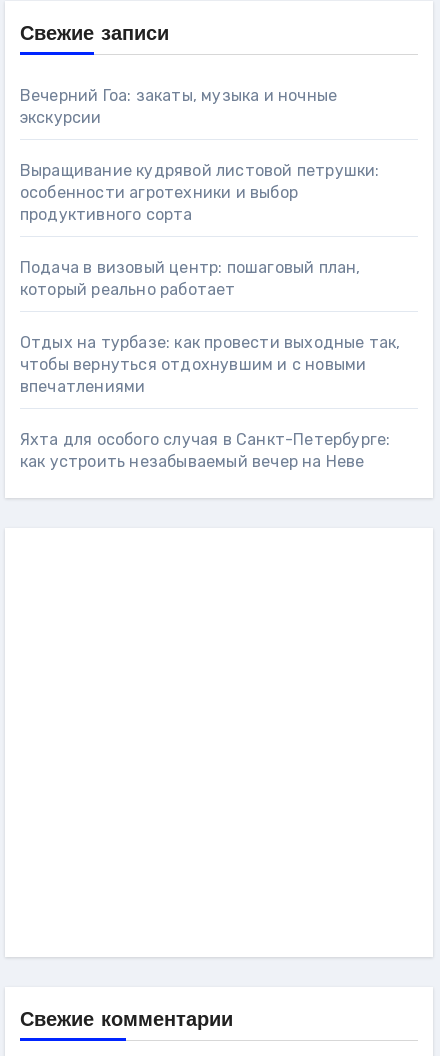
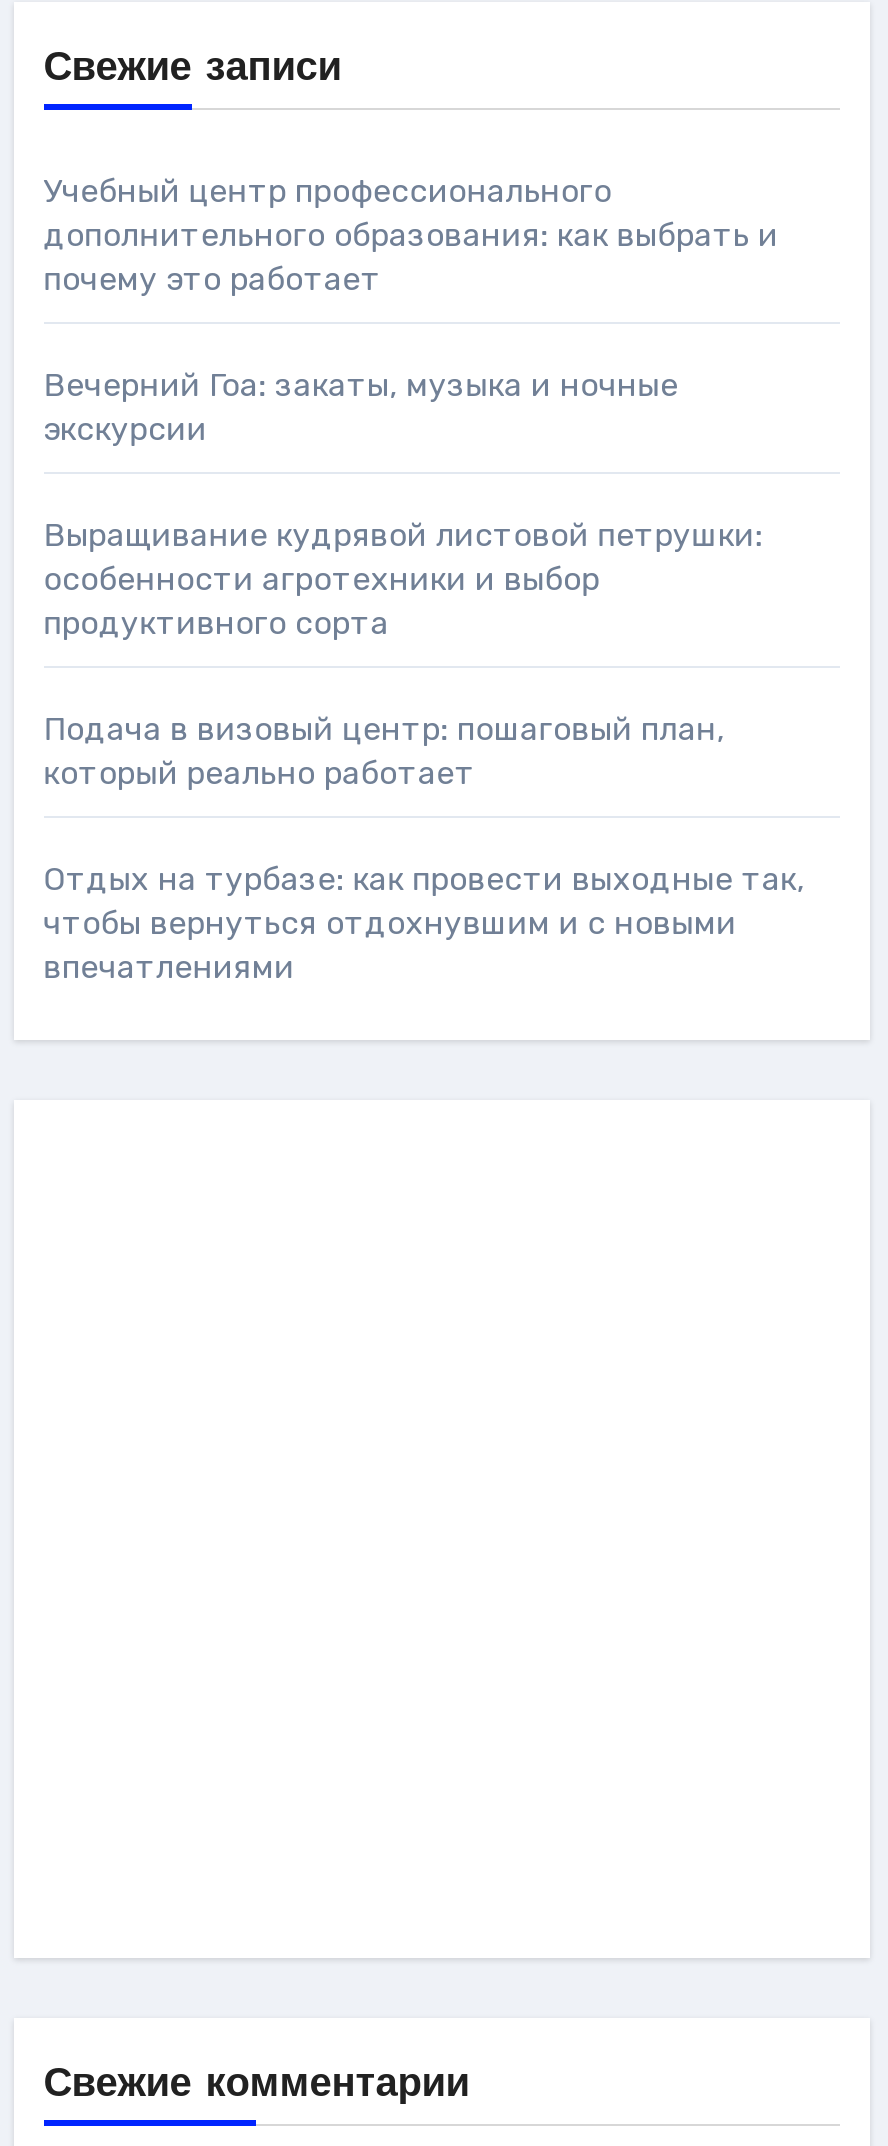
+ Учебный центр профессионального
+ дополнительного образования: как выбрать и
+ почему это работает

moved down: Вечерний Гоа: закаты, музыка и ночные | экскурсии | Выращивание кудрявой листовой петрушки: | ... | чтобы вернуться отдохнувшим и с новыми | впечатлениями

- Яхта для особого случая в Санкт-Петербурге:
- как устроить незабываемый вечер на Неве
